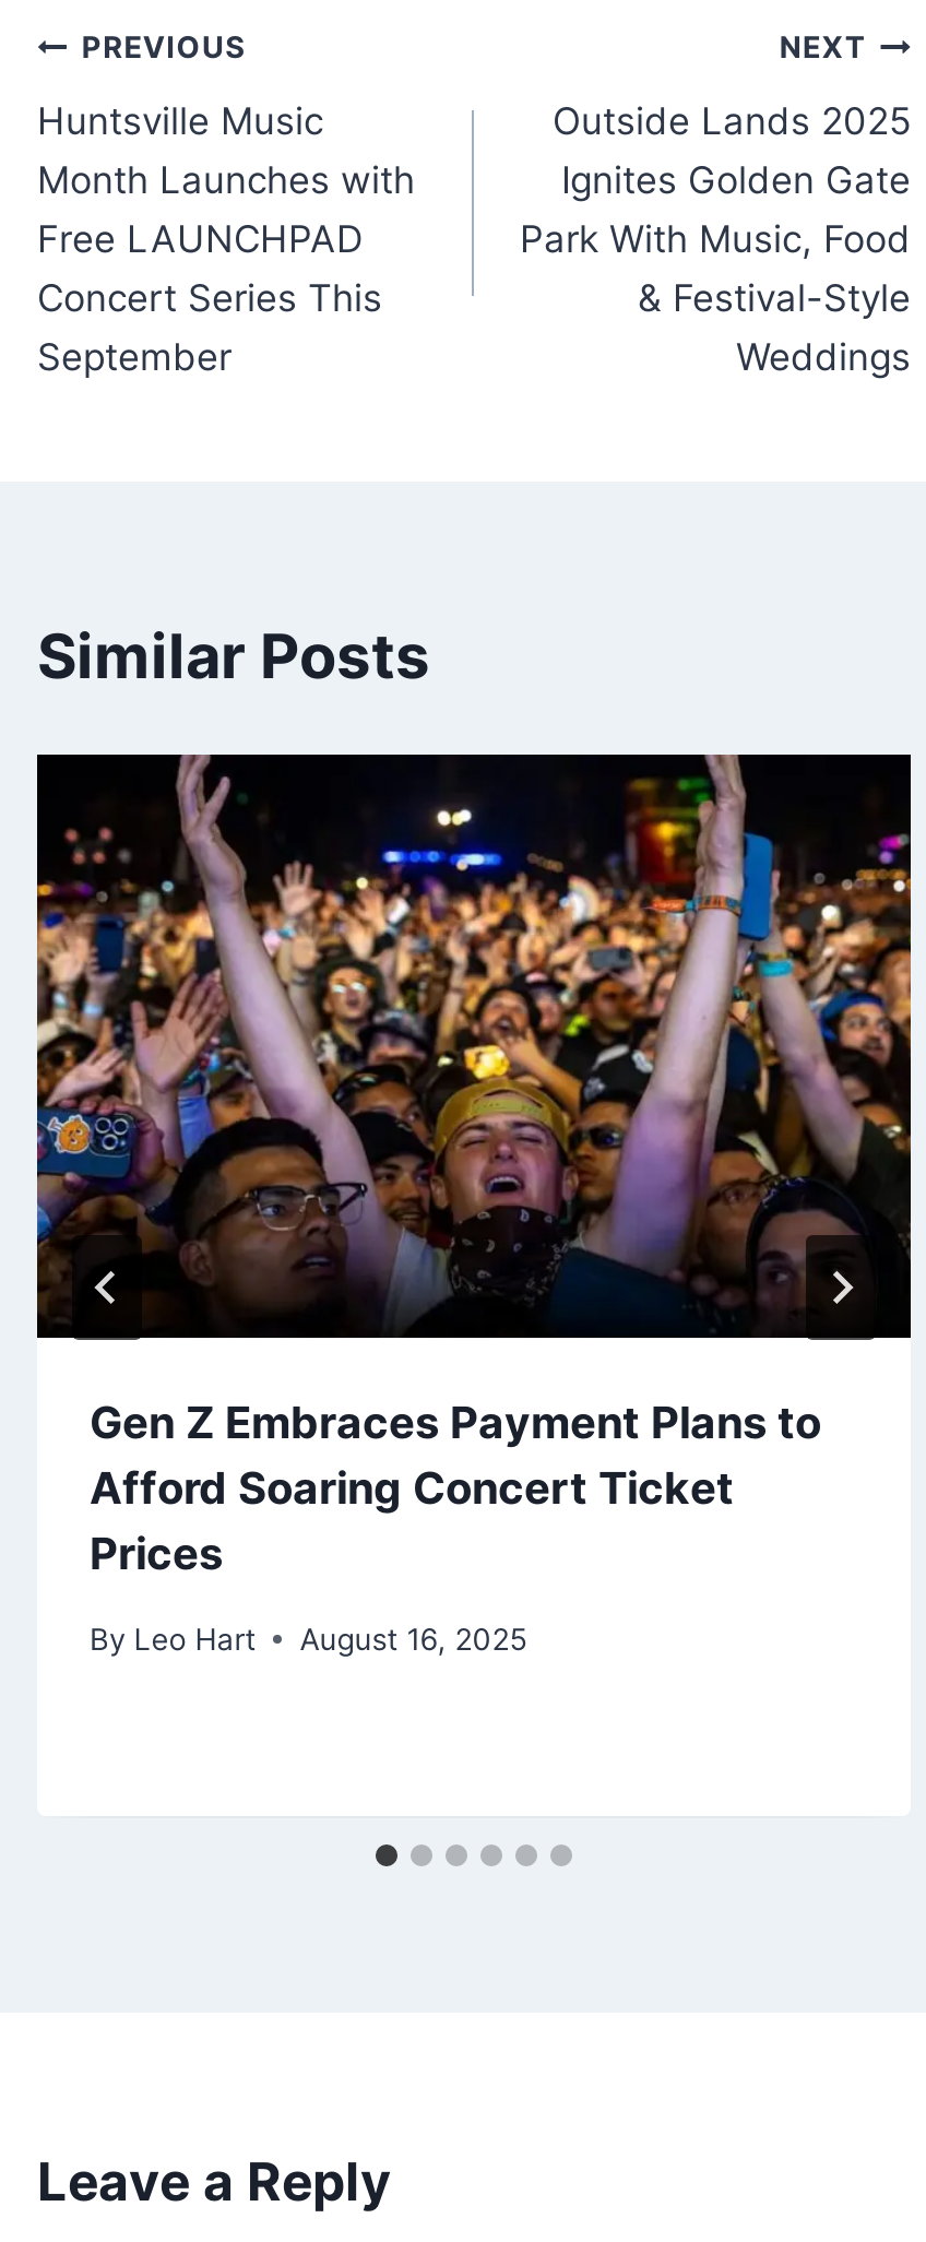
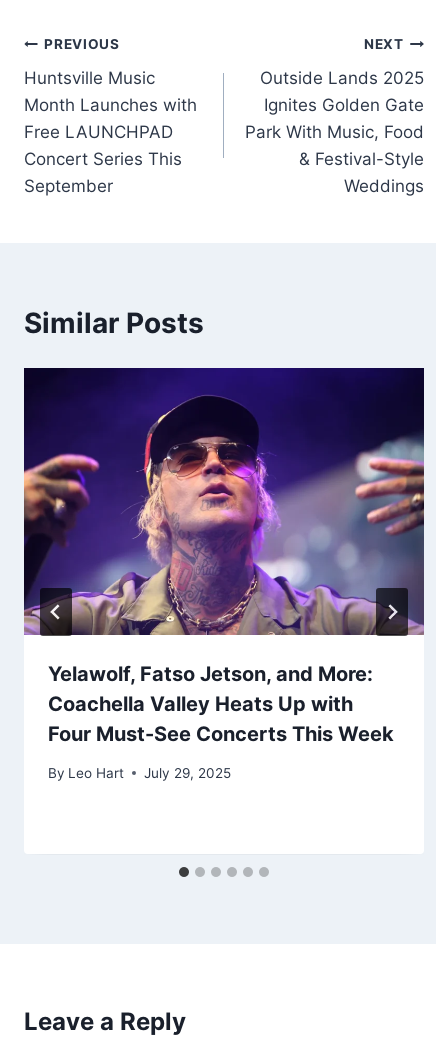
- [image]
- Gen Z Embraces Payment Plans to
- Afford Soaring Concert Ticket
- Prices
+ [image]
+ Yelawolf, Fatso Jetson, and More:
+ Coachella Valley Heats Up with
+ Four Must-See Concerts This Week

- By Leo Hart August 16, 2025
+ By Leo Hart July 29, 2025
